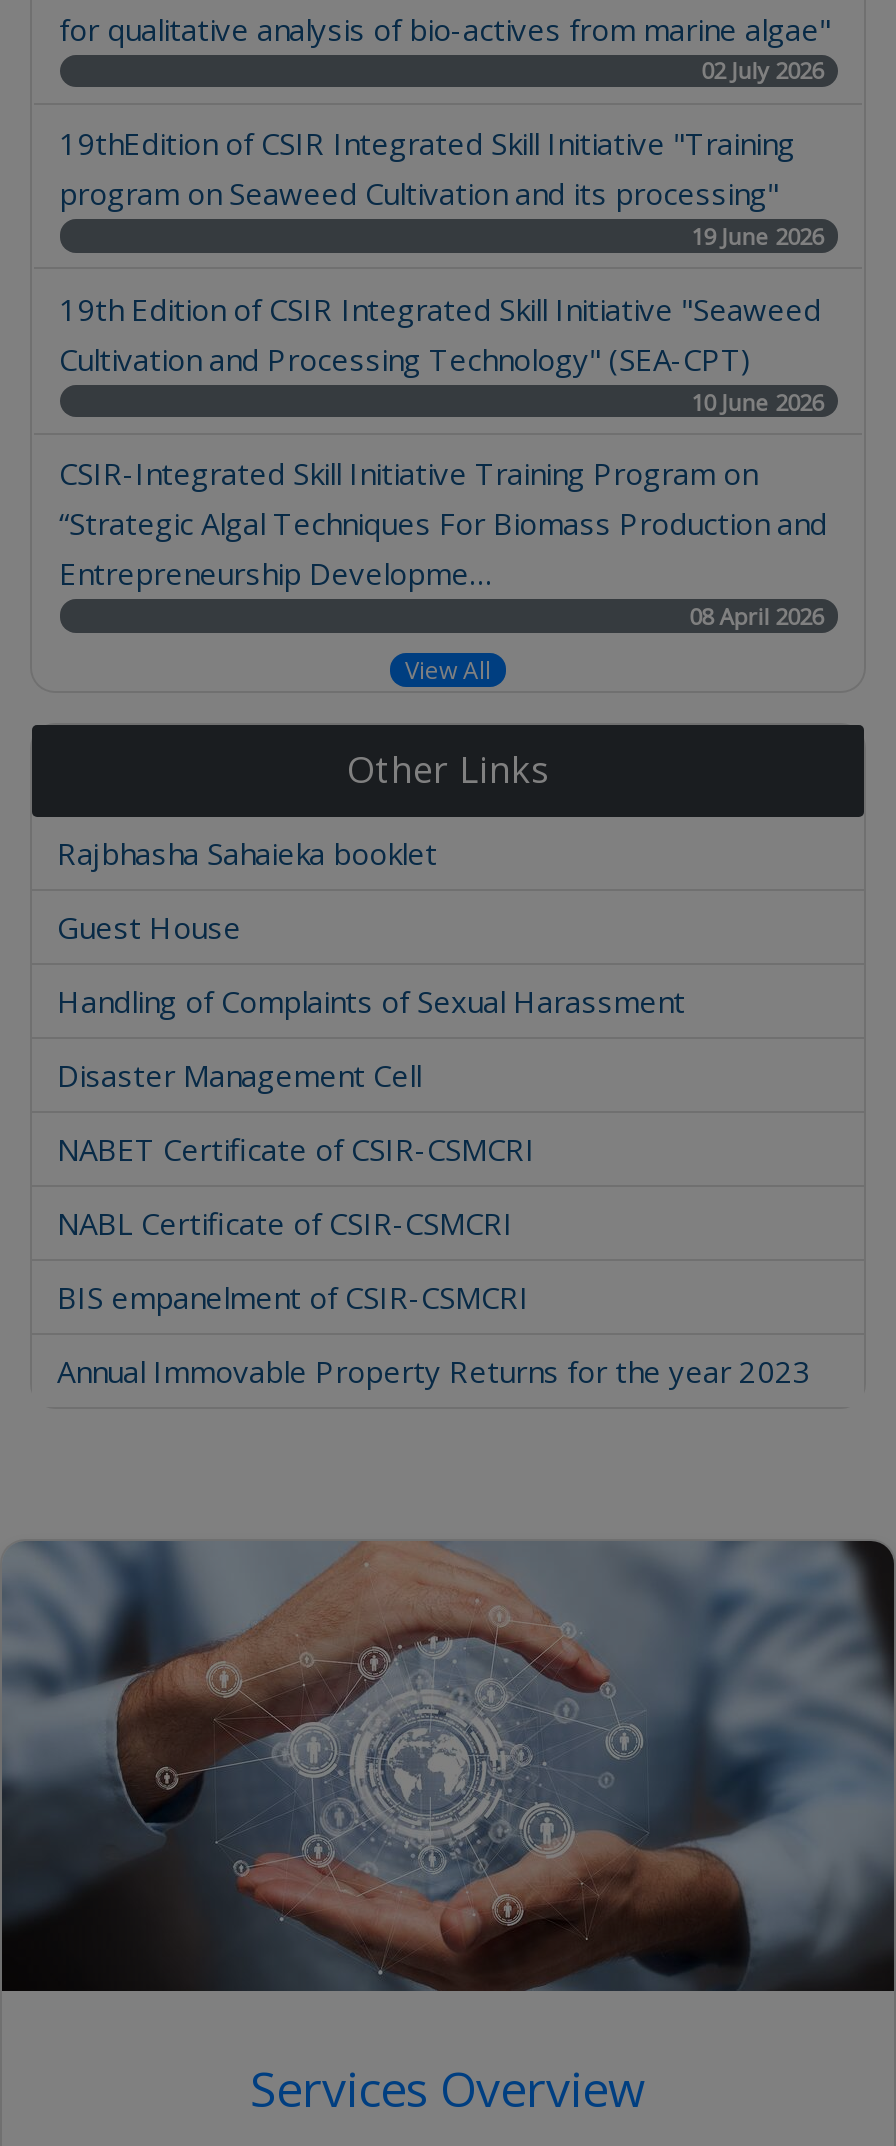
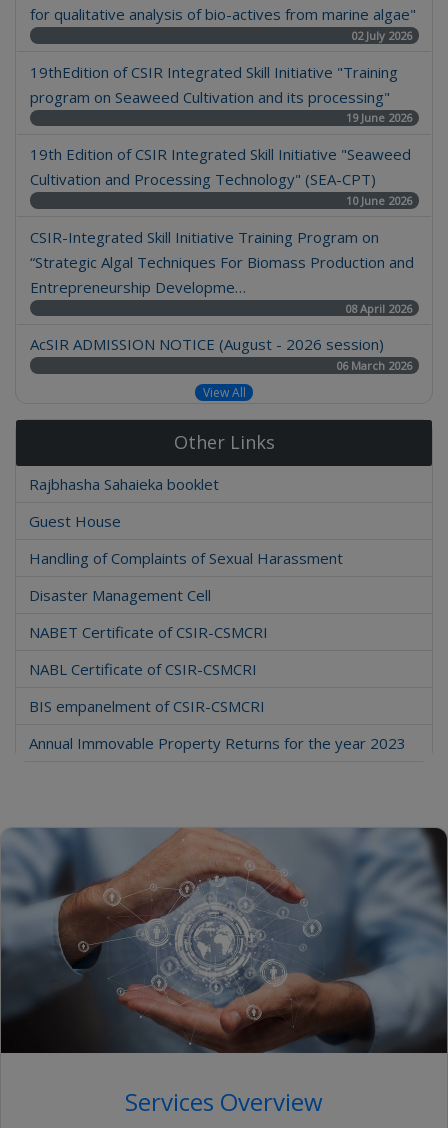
+ AcSIR ADMISSION NOTICE (August - 2026 session)
+ 06 March 2026
